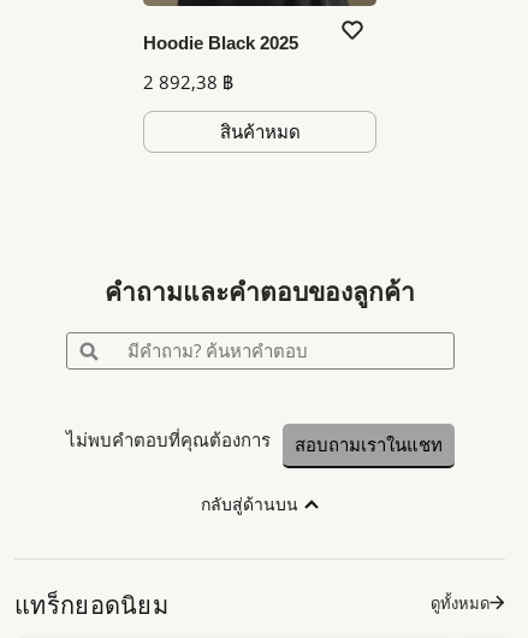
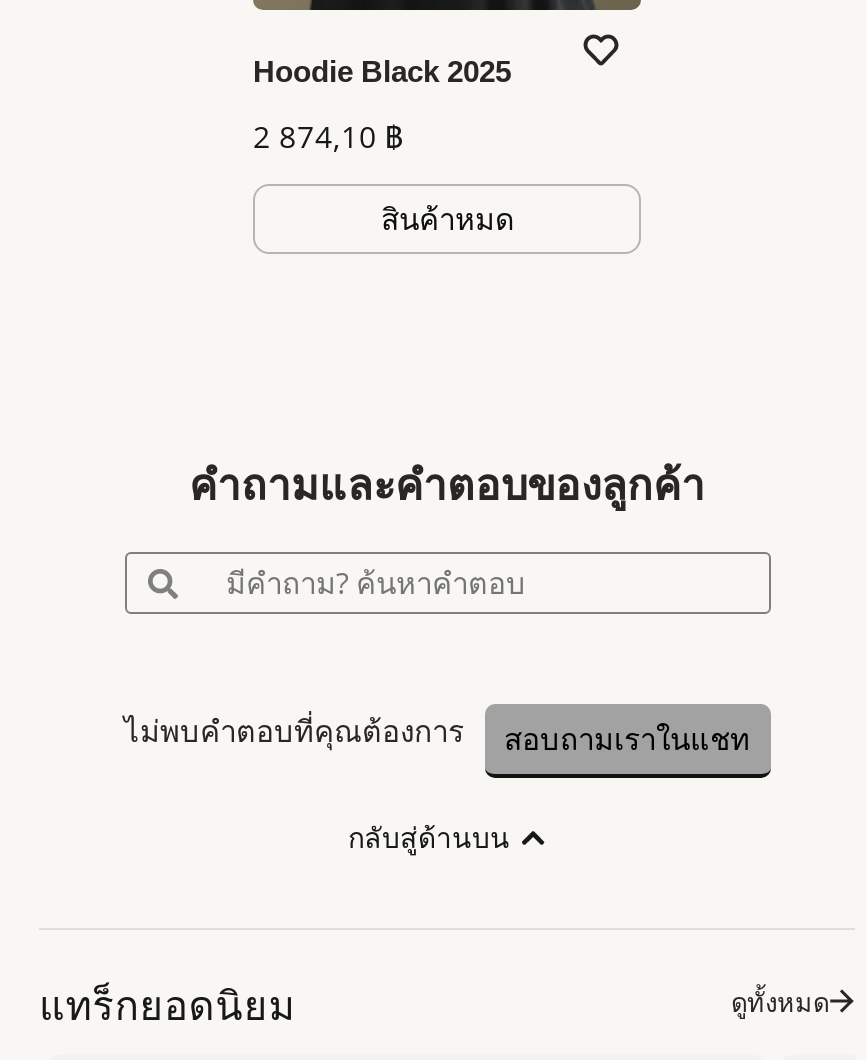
- 2 892,38 ฿
+ 2 874,10 ฿
